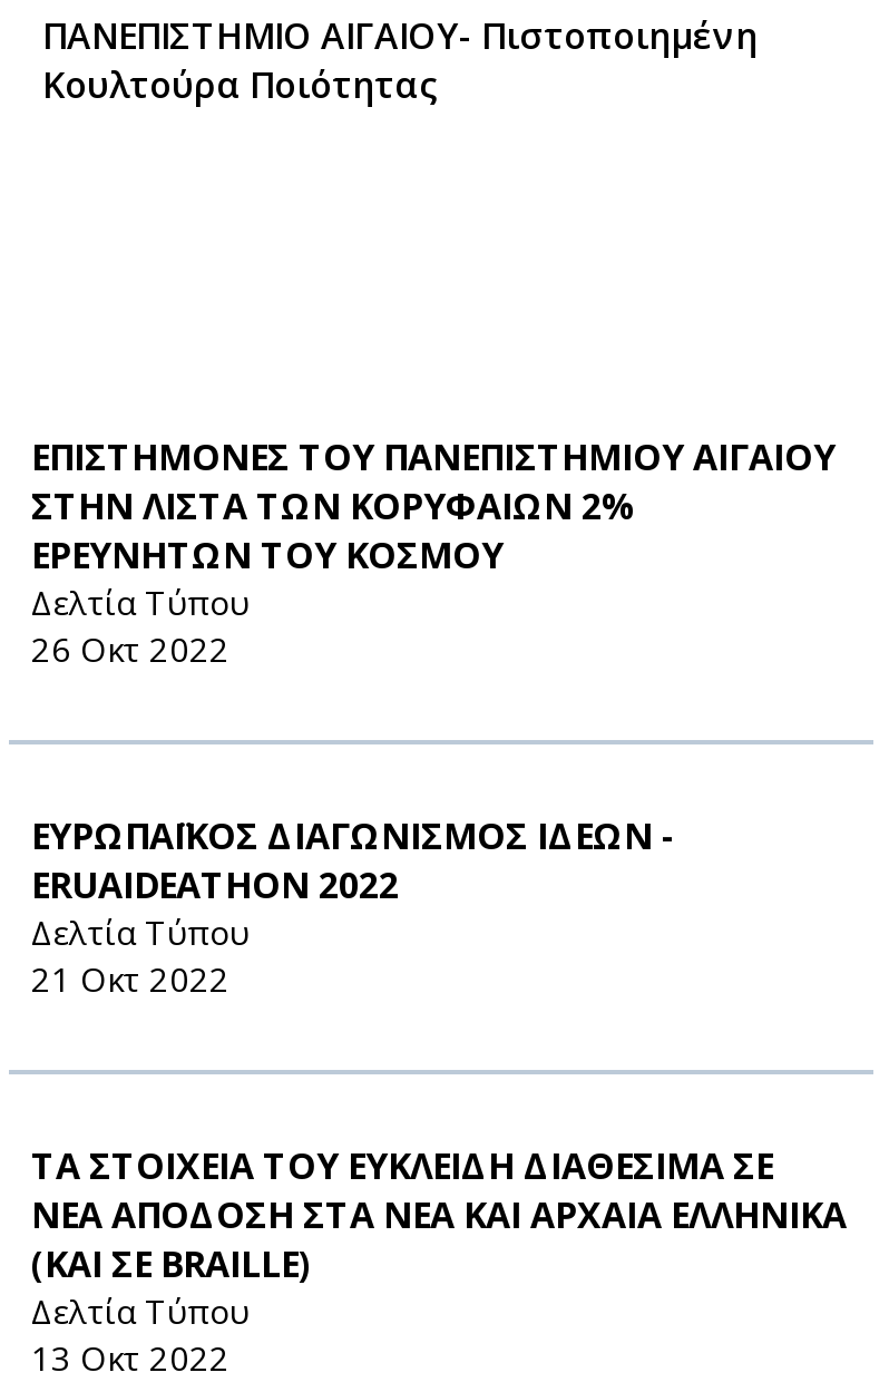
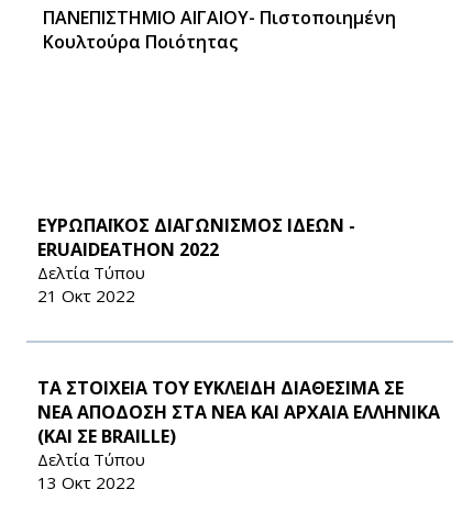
- ΕΠΙΣΤΗΜΟΝΕΣ ΤΟΥ ΠΑΝΕΠΙΣΤΗΜΙΟΥ ΑΙΓΑΙΟΥ
- ΣΤΗΝ ΛΙΣΤΑ ΤΩΝ ΚΟΡΥΦΑΙΩΝ 2%
- ΕΡΕΥΝΗΤΩΝ ΤΟΥ ΚΟΣΜΟΥ
- Δελτία Τύπου
- 26 Οκτ 2022
